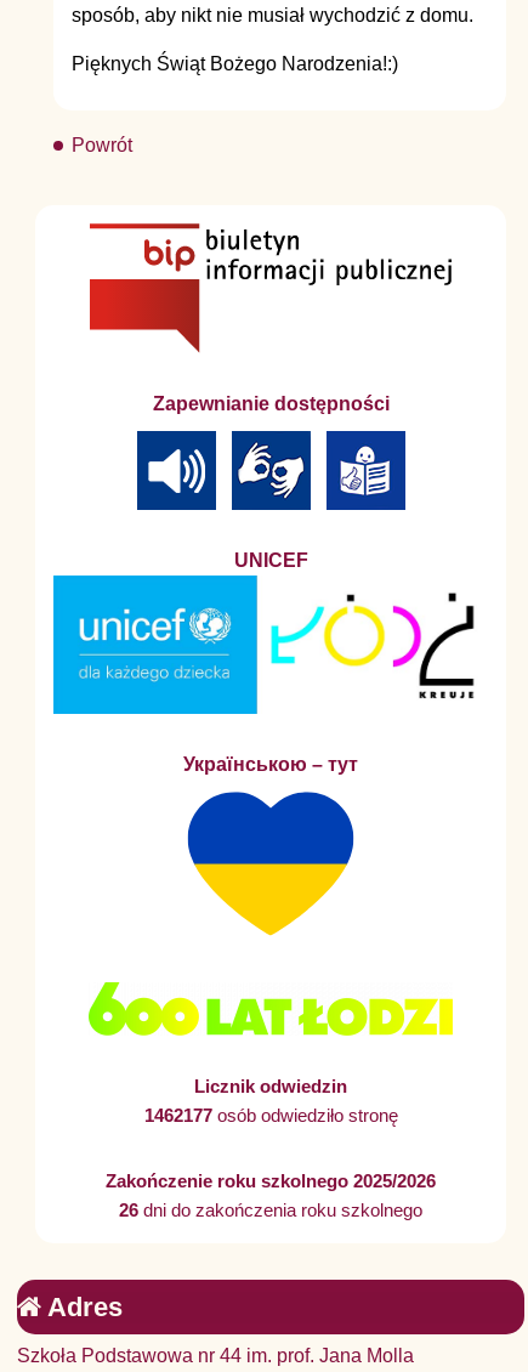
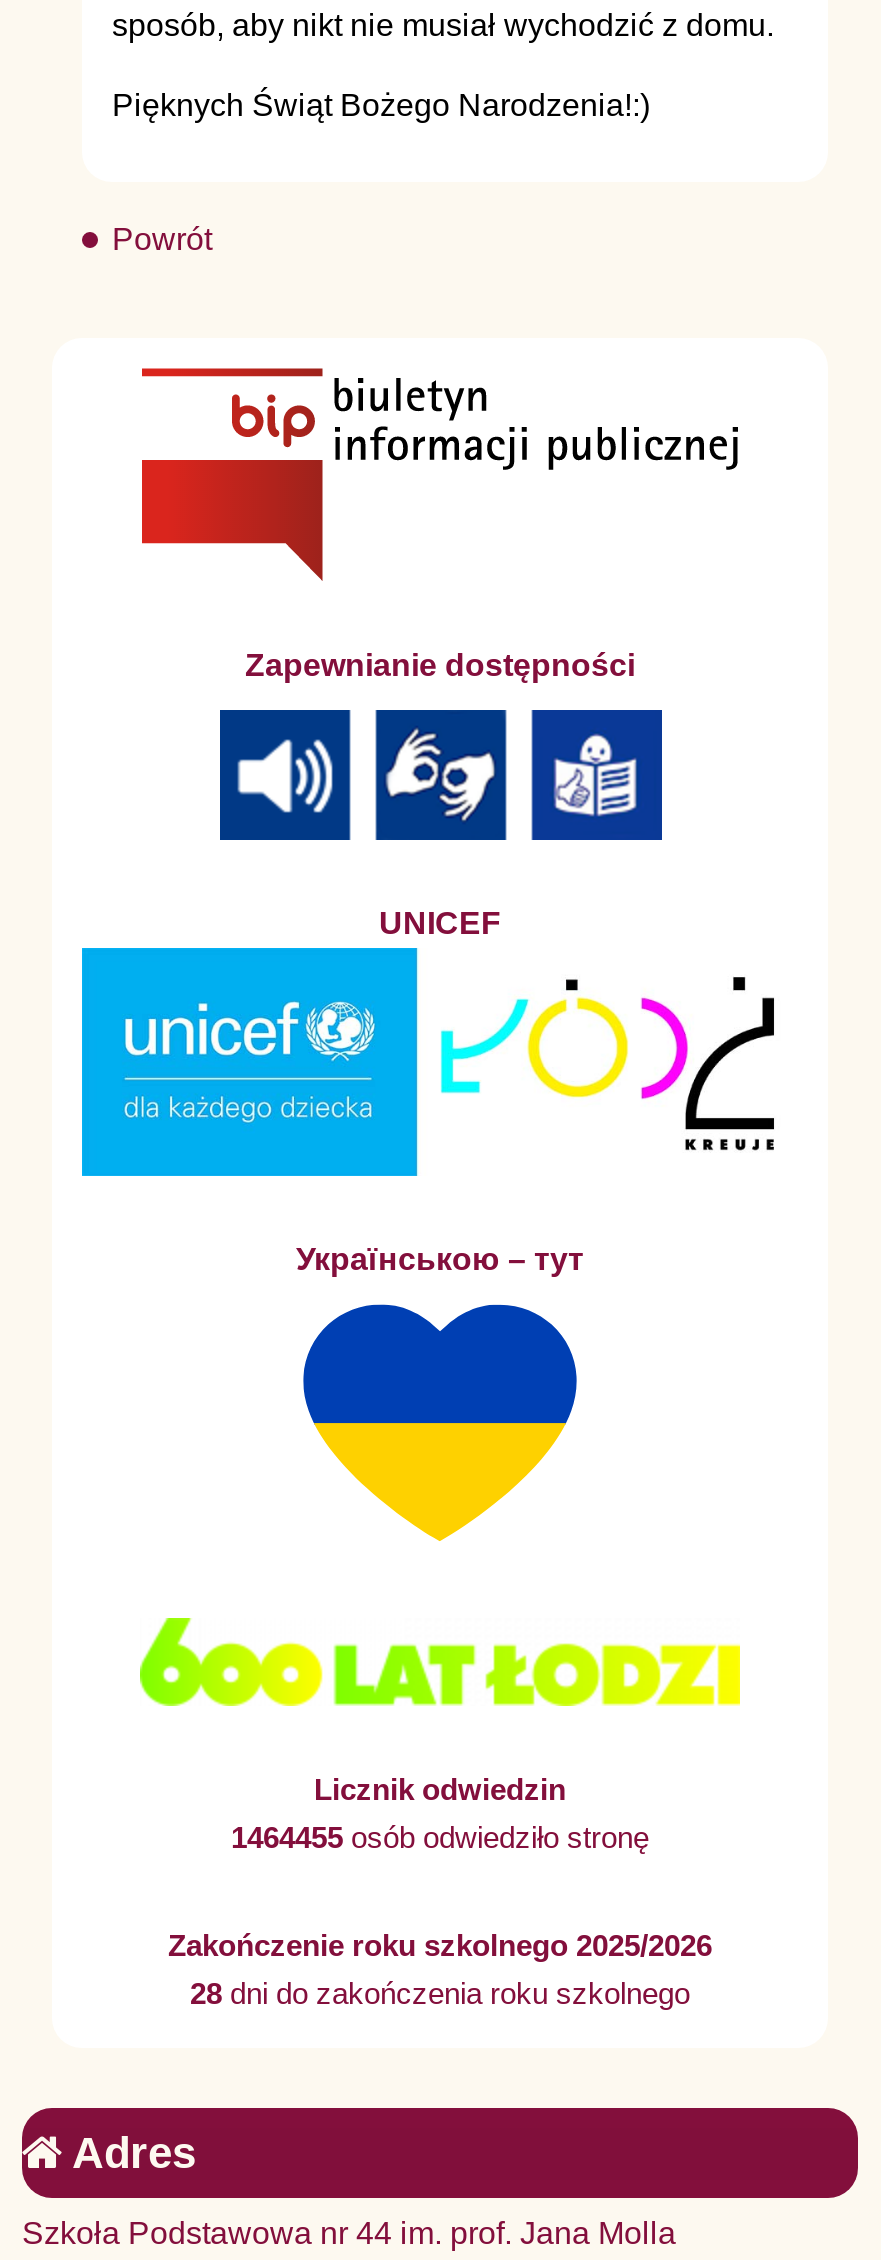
- 1462177 osób odwiedziło stronę
+ 1464455 osób odwiedziło stronę

- 26 dni do zakończenia roku szkolnego
+ 28 dni do zakończenia roku szkolnego
